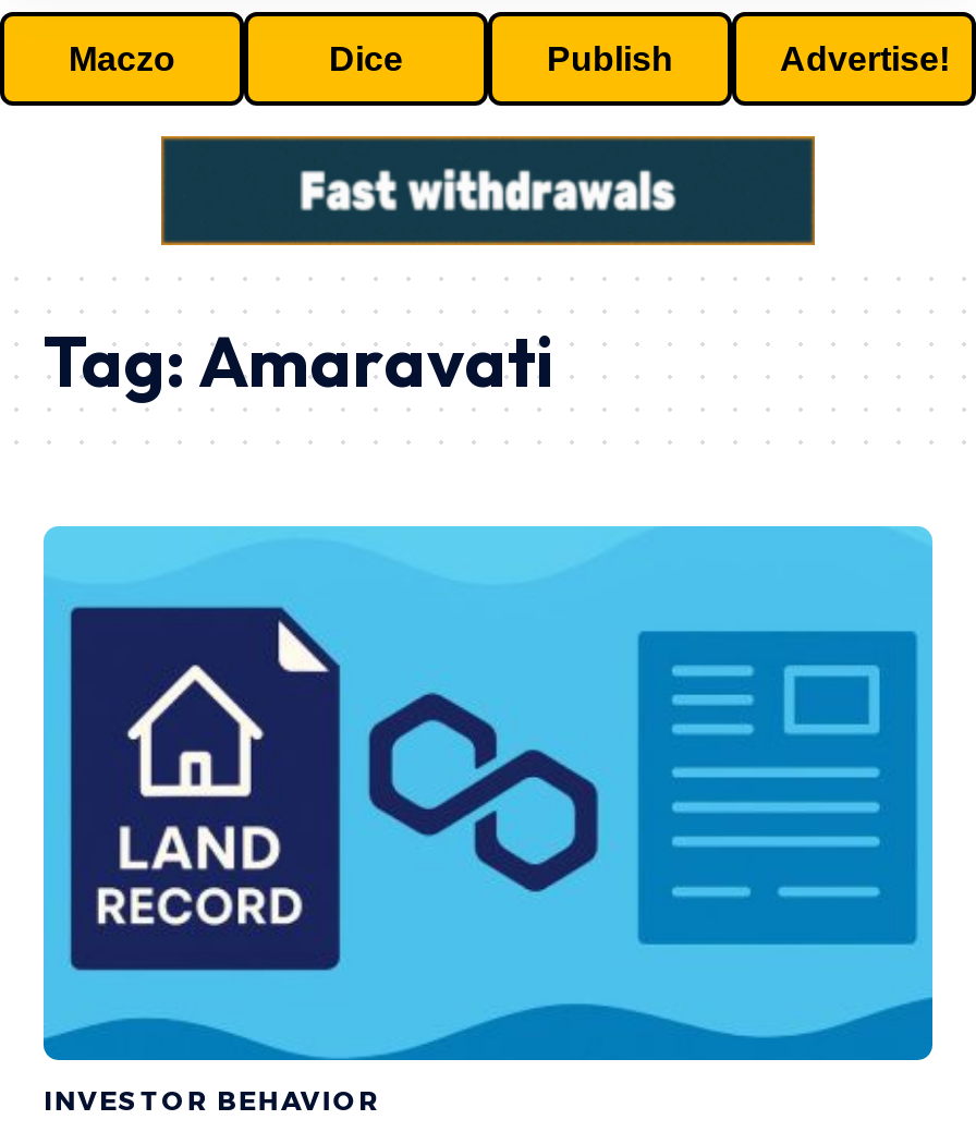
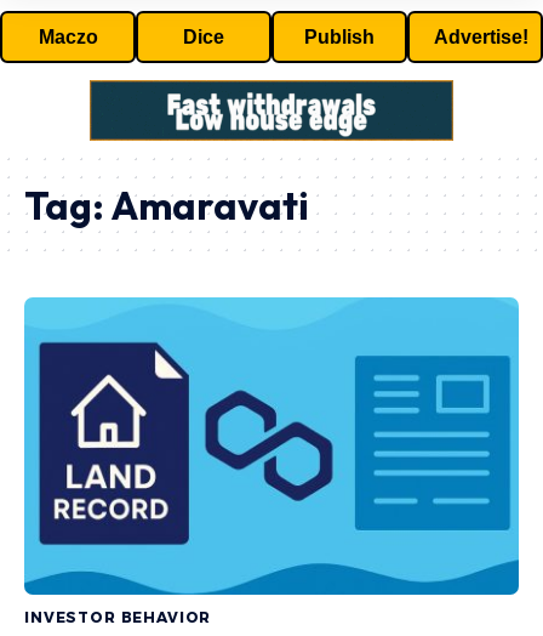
- [image]
+ [image]
